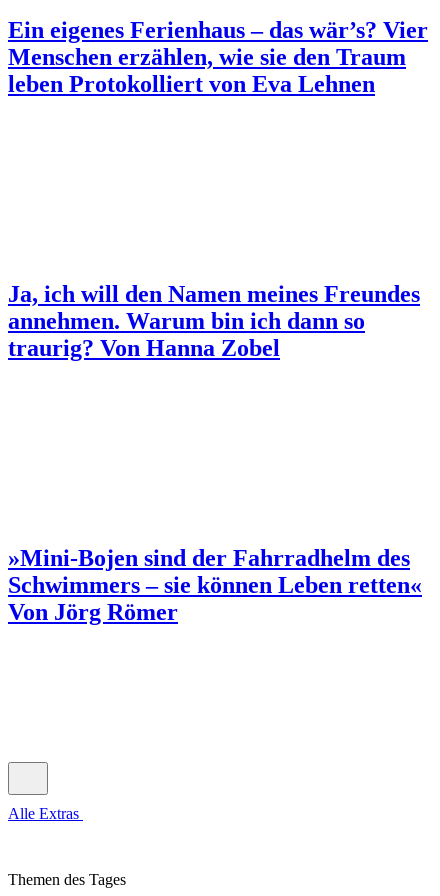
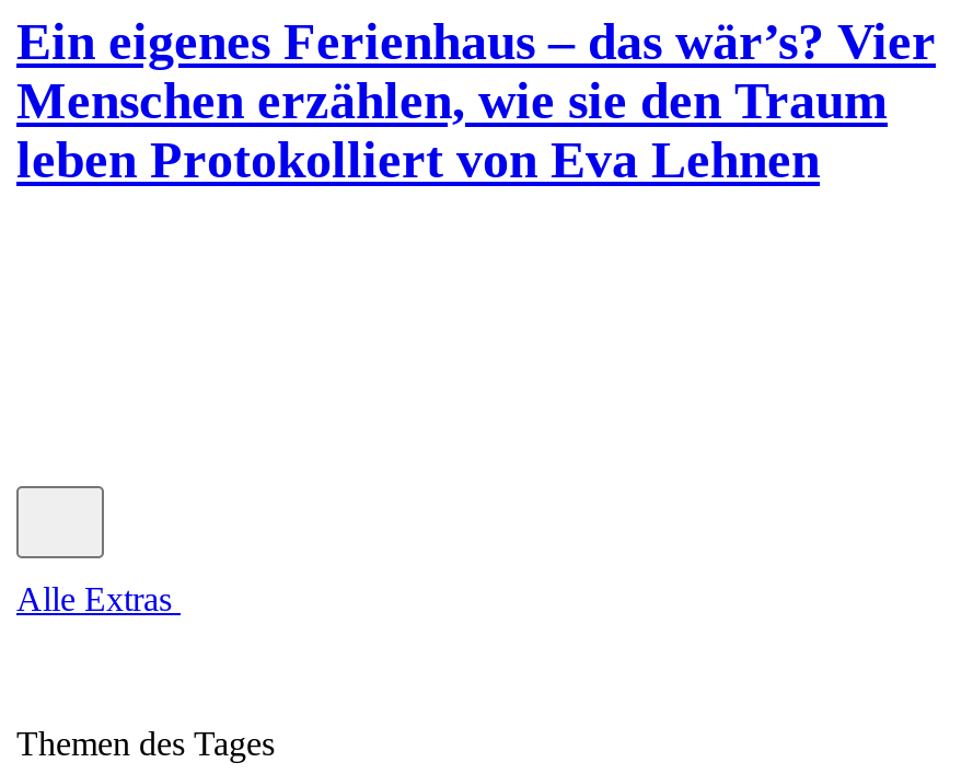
- Ja, ich will den Namen meines Freundes
- annehmen. Warum bin ich dann so
- traurig? Von Hanna Zobel

- »Mini-Bojen sind der Fahrradhelm des
- Schwimmers – sie können Leben retten«
- Von Jörg Römer
